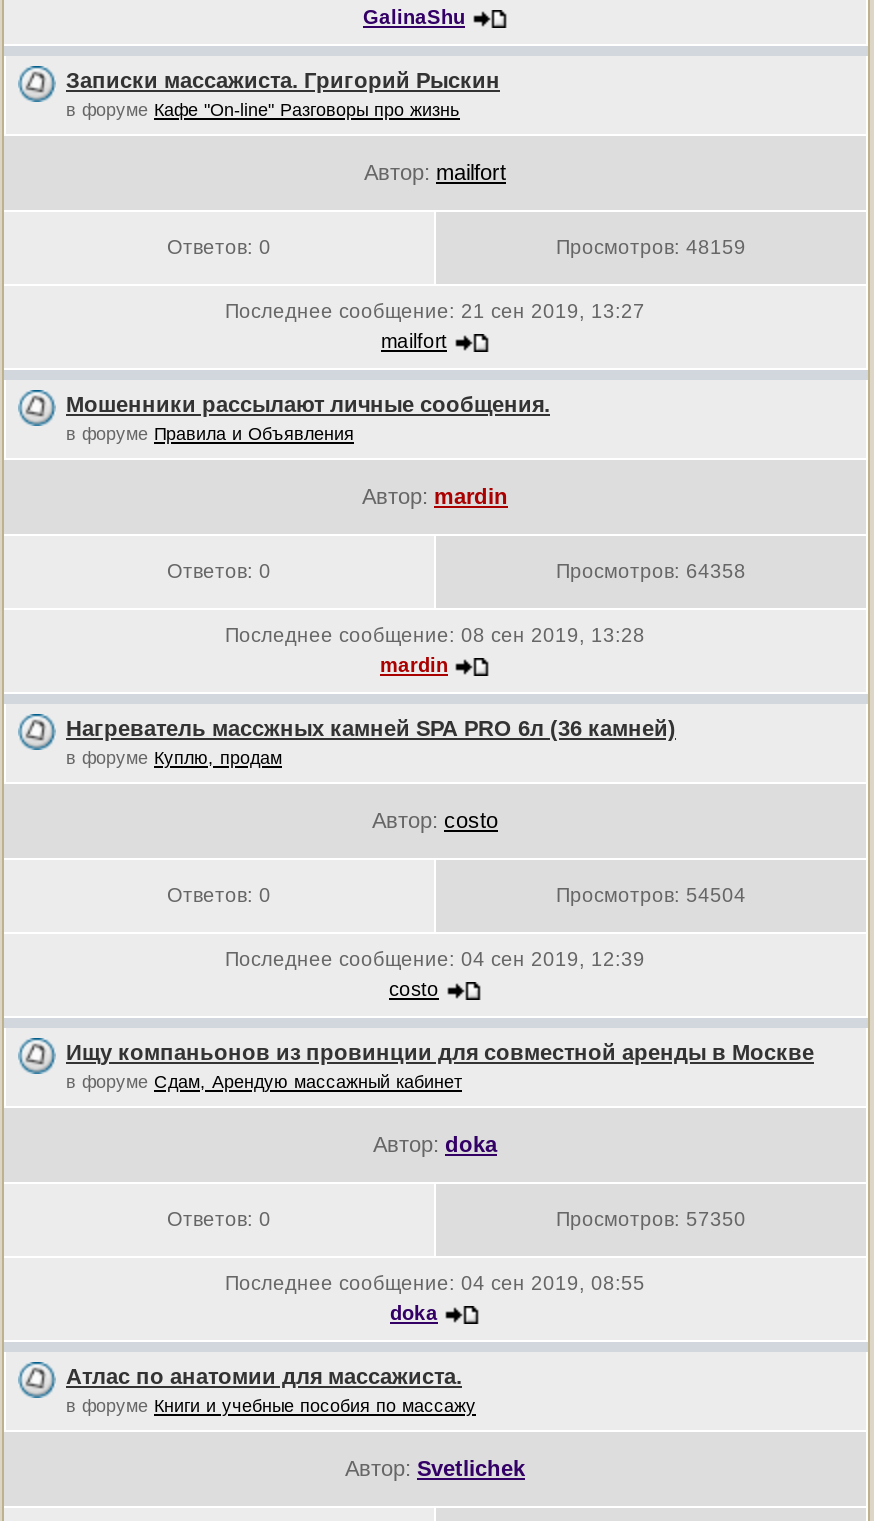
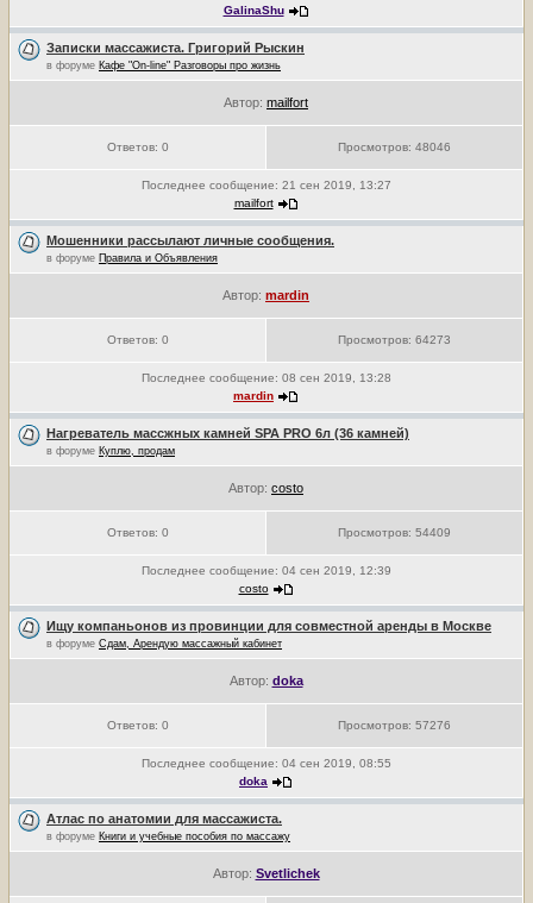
- Просмотров: 48159
+ Просмотров: 48046

- Просмотров: 64358
+ Просмотров: 64273

- Просмотров: 54504
+ Просмотров: 54409

- Просмотров: 57350
+ Просмотров: 57276
